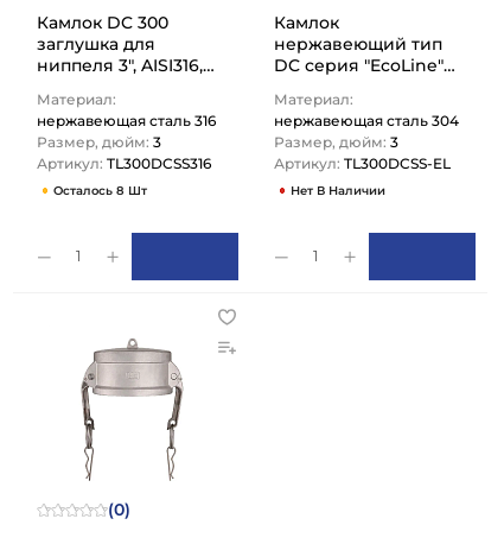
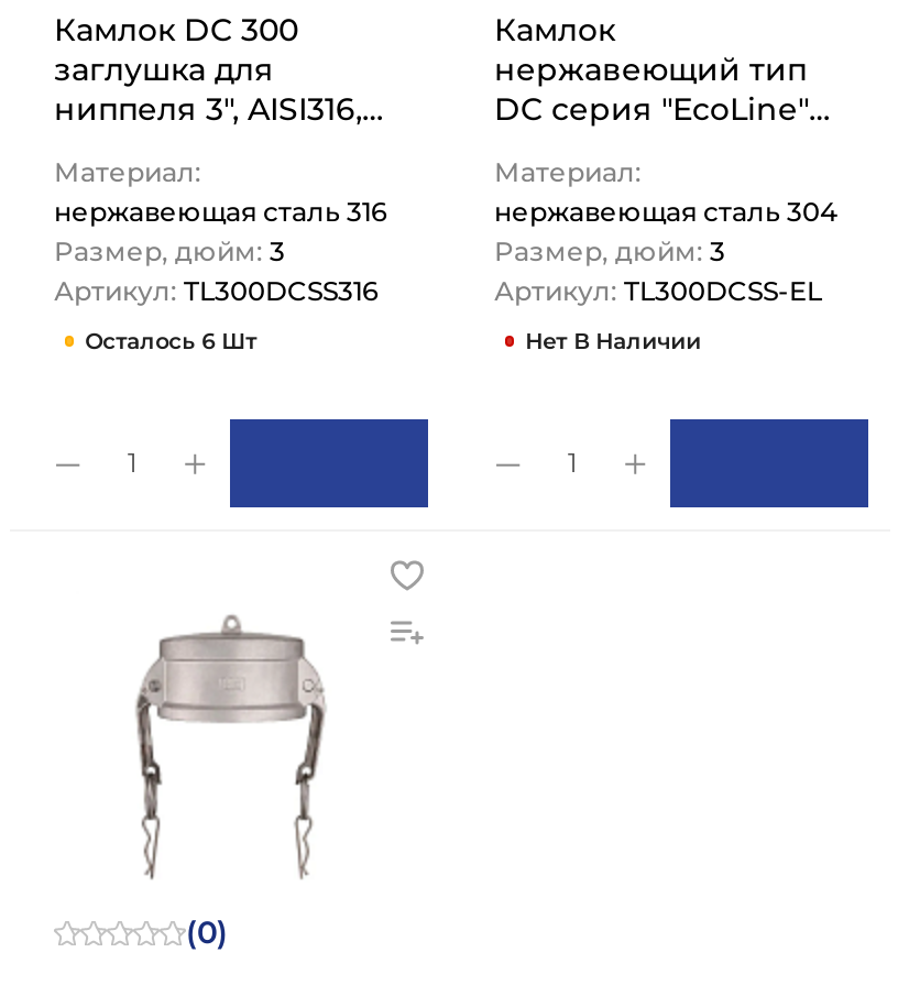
- Осталось 8 Шт
+ Осталось 6 Шт
